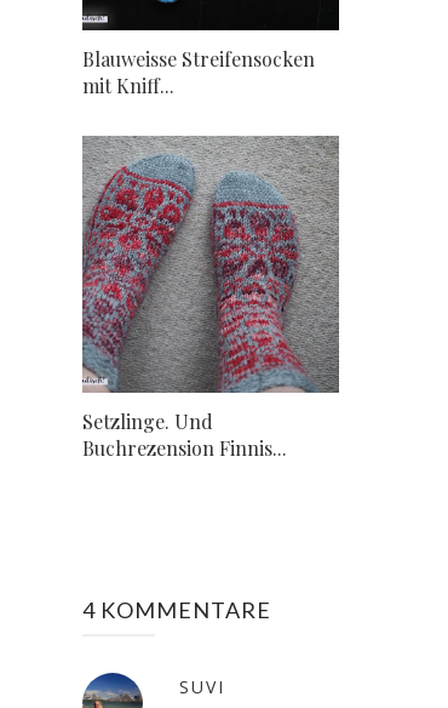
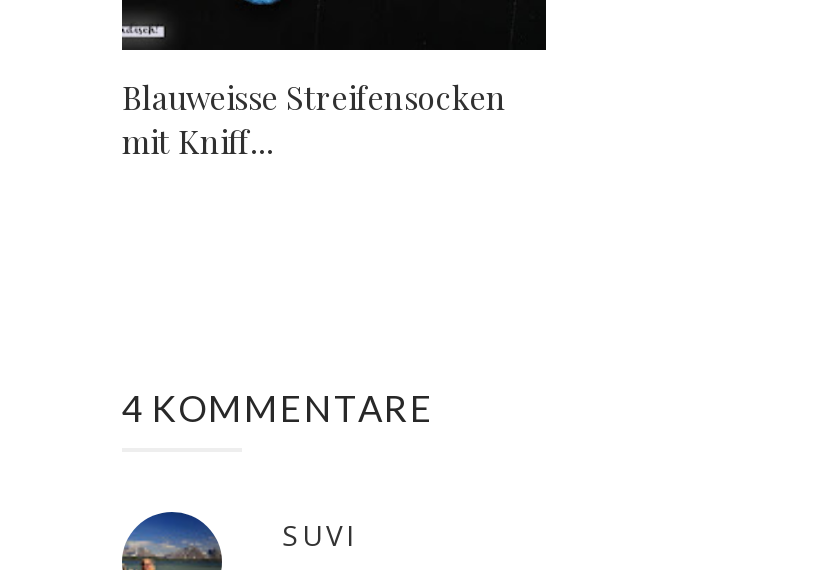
- [image]
- Setzlinge. Und
- Buchrezension Finnis...
